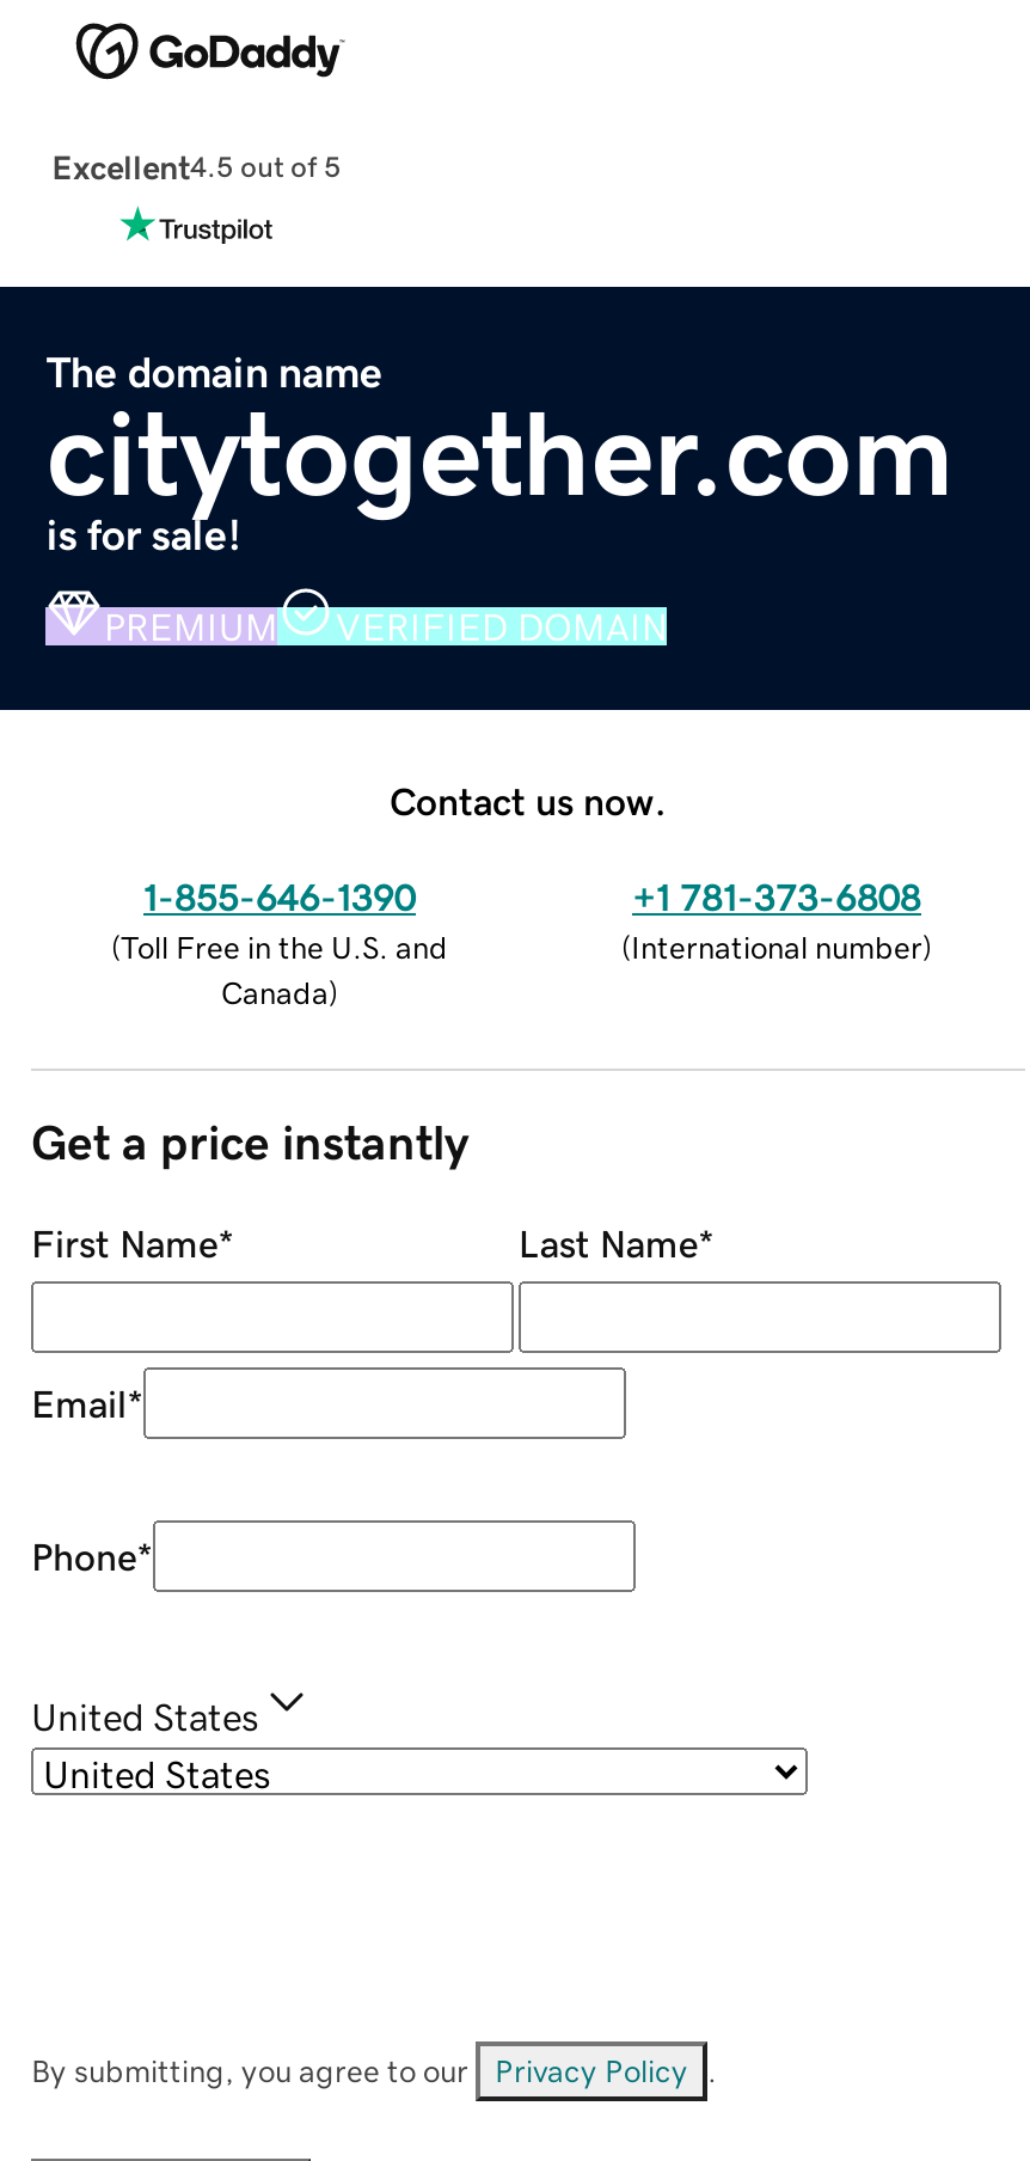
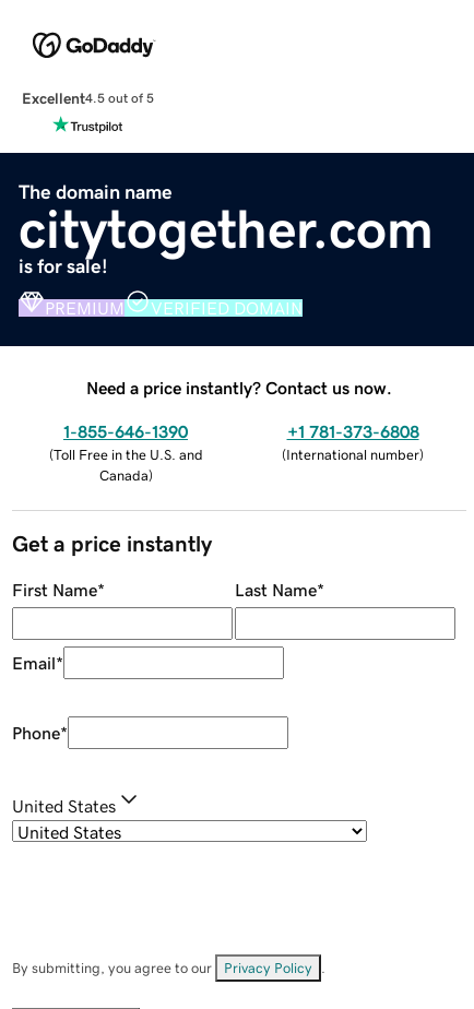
- Contact us now.
+ Need a price instantly? Contact us now.
